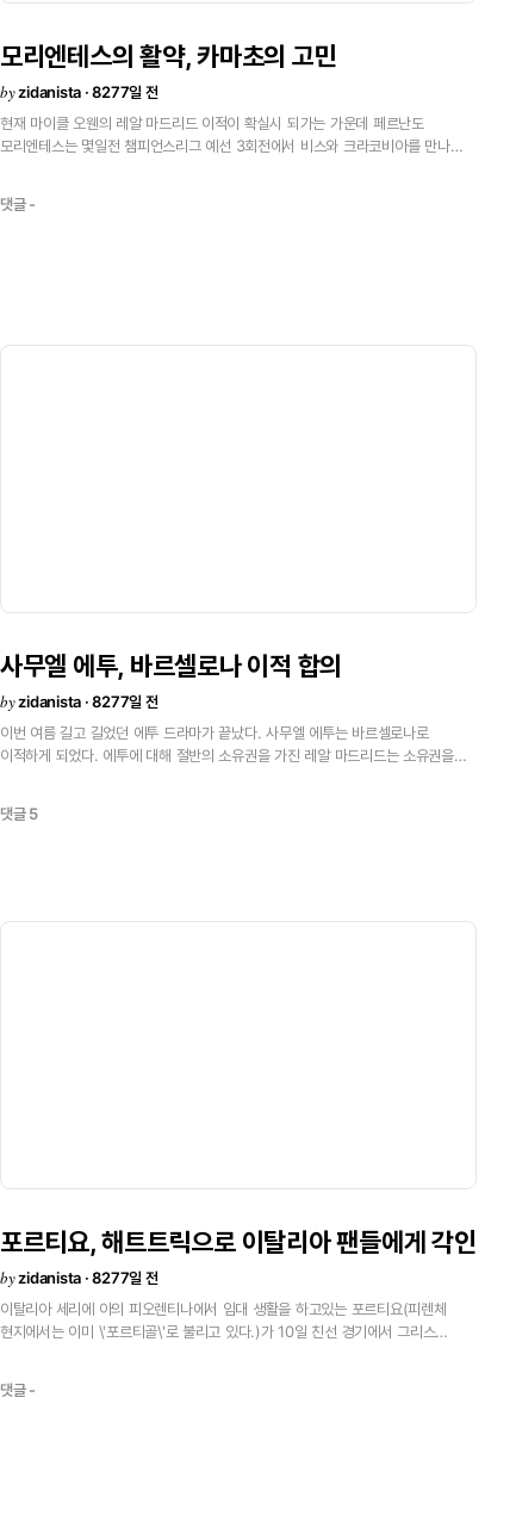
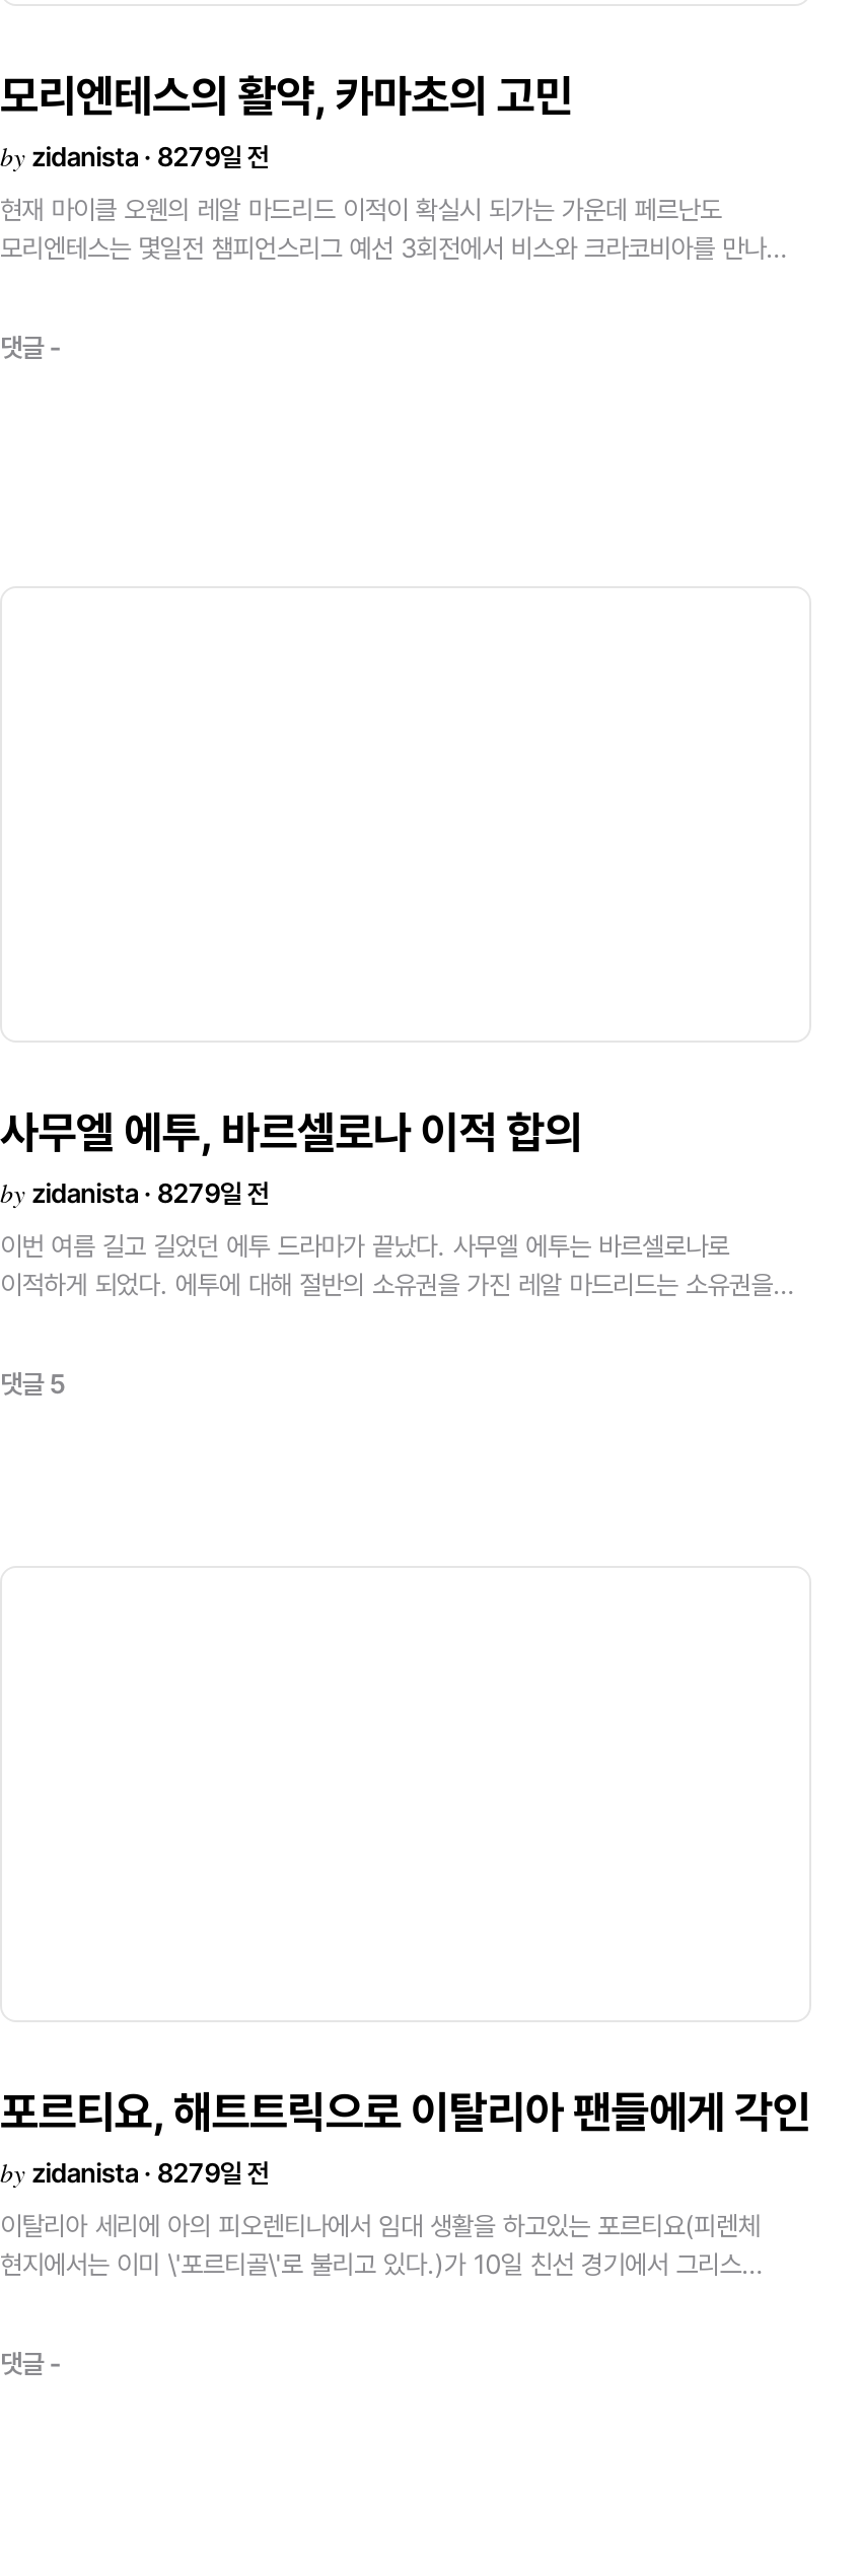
- by zidanista · 8277일 전
+ by zidanista · 8279일 전

- by zidanista · 8277일 전
+ by zidanista · 8279일 전

- by zidanista · 8277일 전
+ by zidanista · 8279일 전
